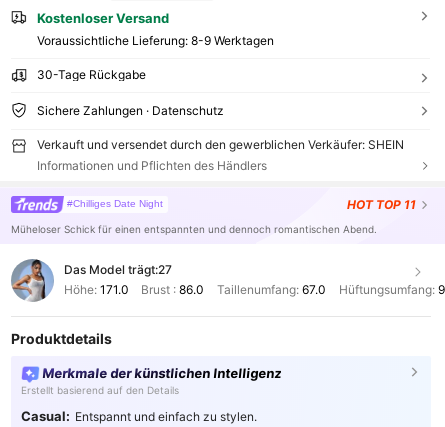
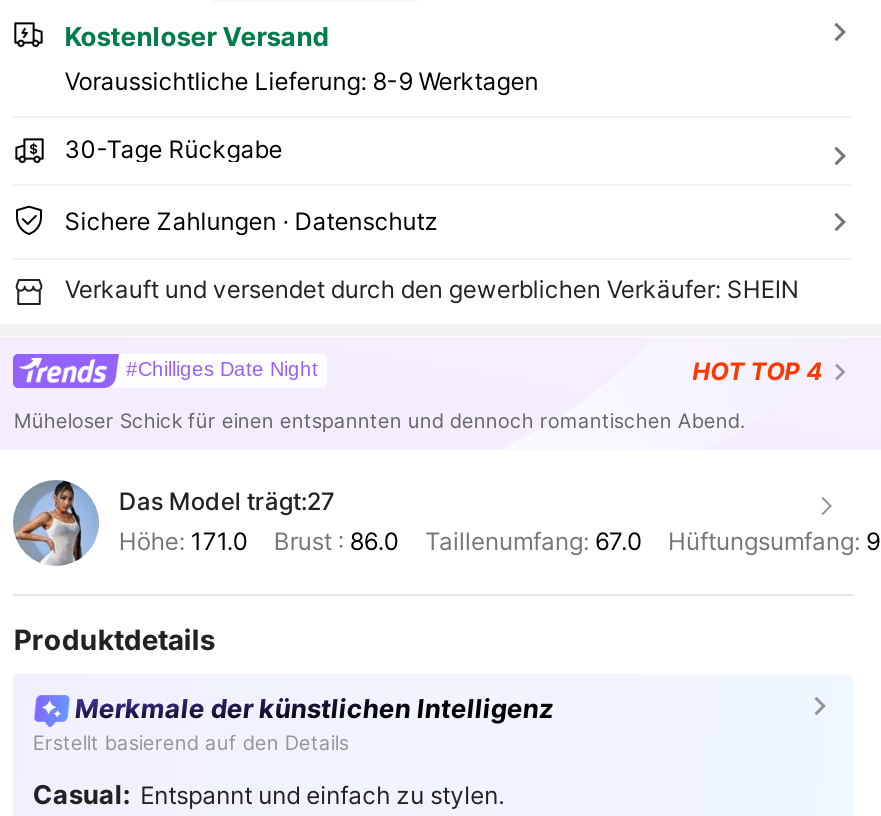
- Informationen und Pflichten des Händlers

- HOT TOP 11
+ HOT TOP 4
